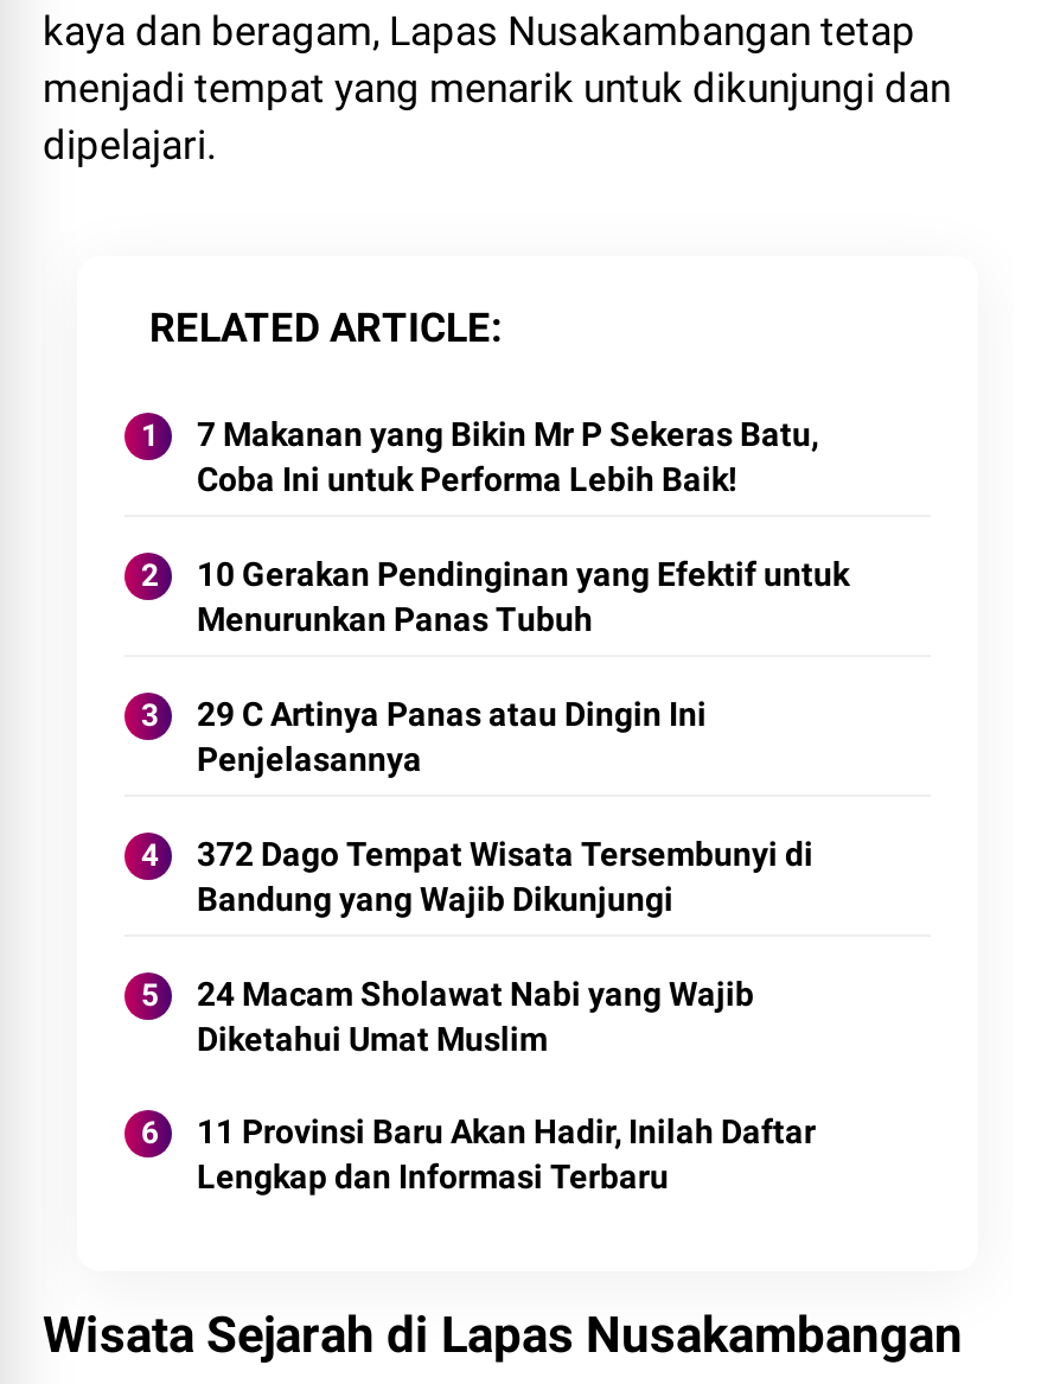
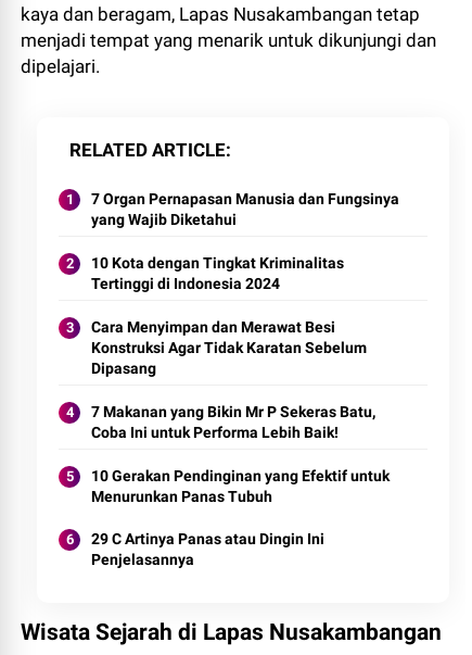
+ 7 Organ Pernapasan Manusia dan Fungsinya
+ yang Wajib Diketahui
+ 10 Kota dengan Tingkat Kriminalitas
+ Tertinggi di Indonesia 2024
+ Cara Menyimpan dan Merawat Besi
+ Konstruksi Agar Tidak Karatan Sebelum
+ Dipasang

moved down: 7 Makanan yang Bikin Mr P Sekeras Batu, | Coba Ini untuk Performa Lebih Baik! | 10 Gerakan Pendinginan yang Efektif untuk | Menurunkan Panas Tubuh | 29 C Artinya Panas atau Dingin Ini | Penjelasannya

- 372 Dago Tempat Wisata Tersembunyi di
- Bandung yang Wajib Dikunjungi
- 24 Macam Sholawat Nabi yang Wajib
- Diketahui Umat Muslim
- 11 Provinsi Baru Akan Hadir, Inilah Daftar
- Lengkap dan Informasi Terbaru
